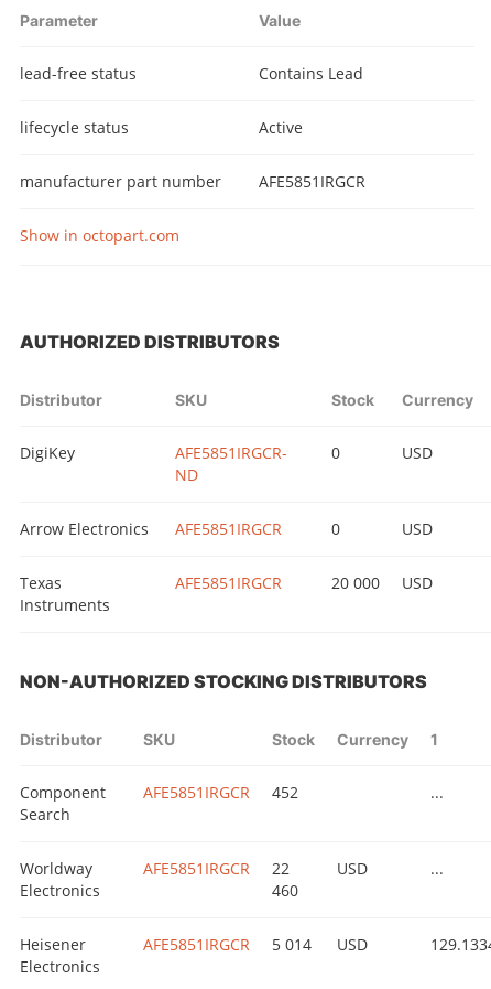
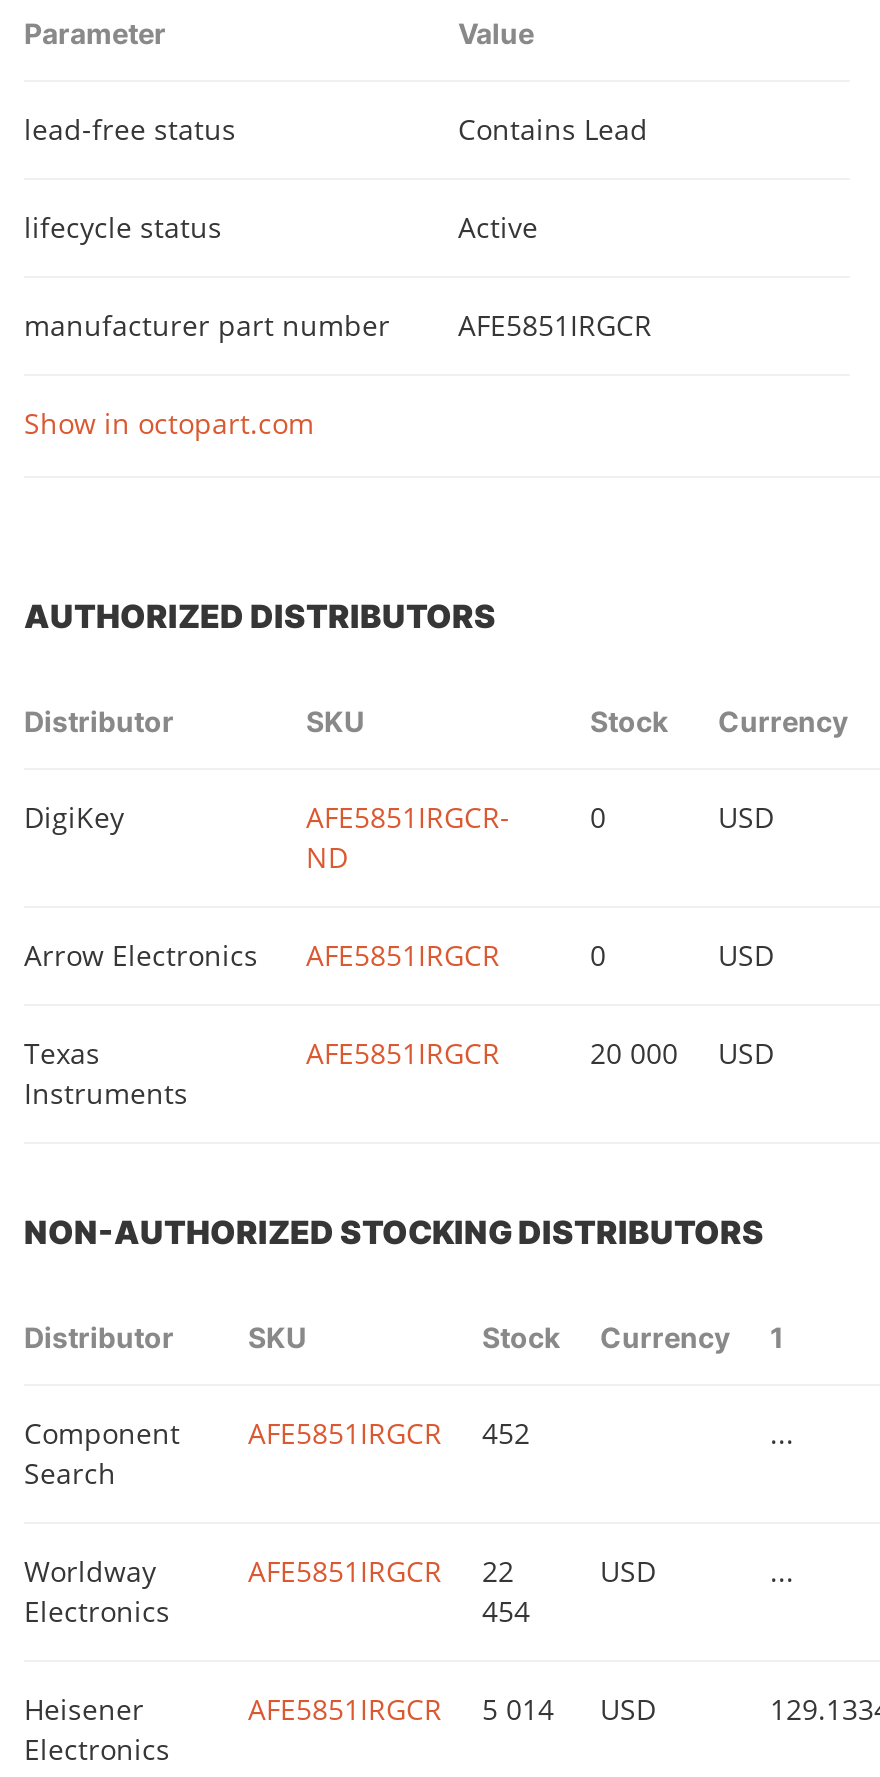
- 460
+ 454
